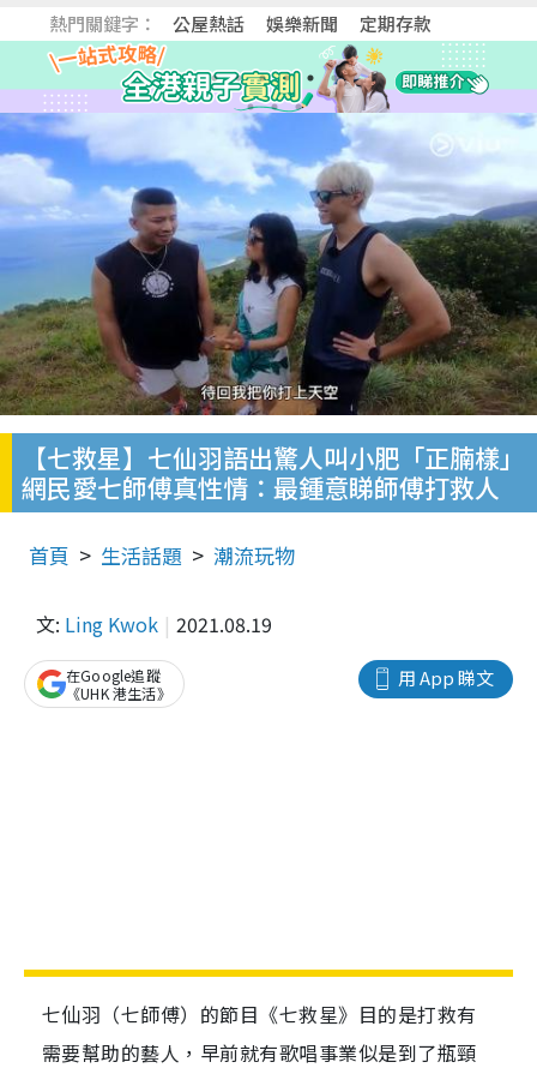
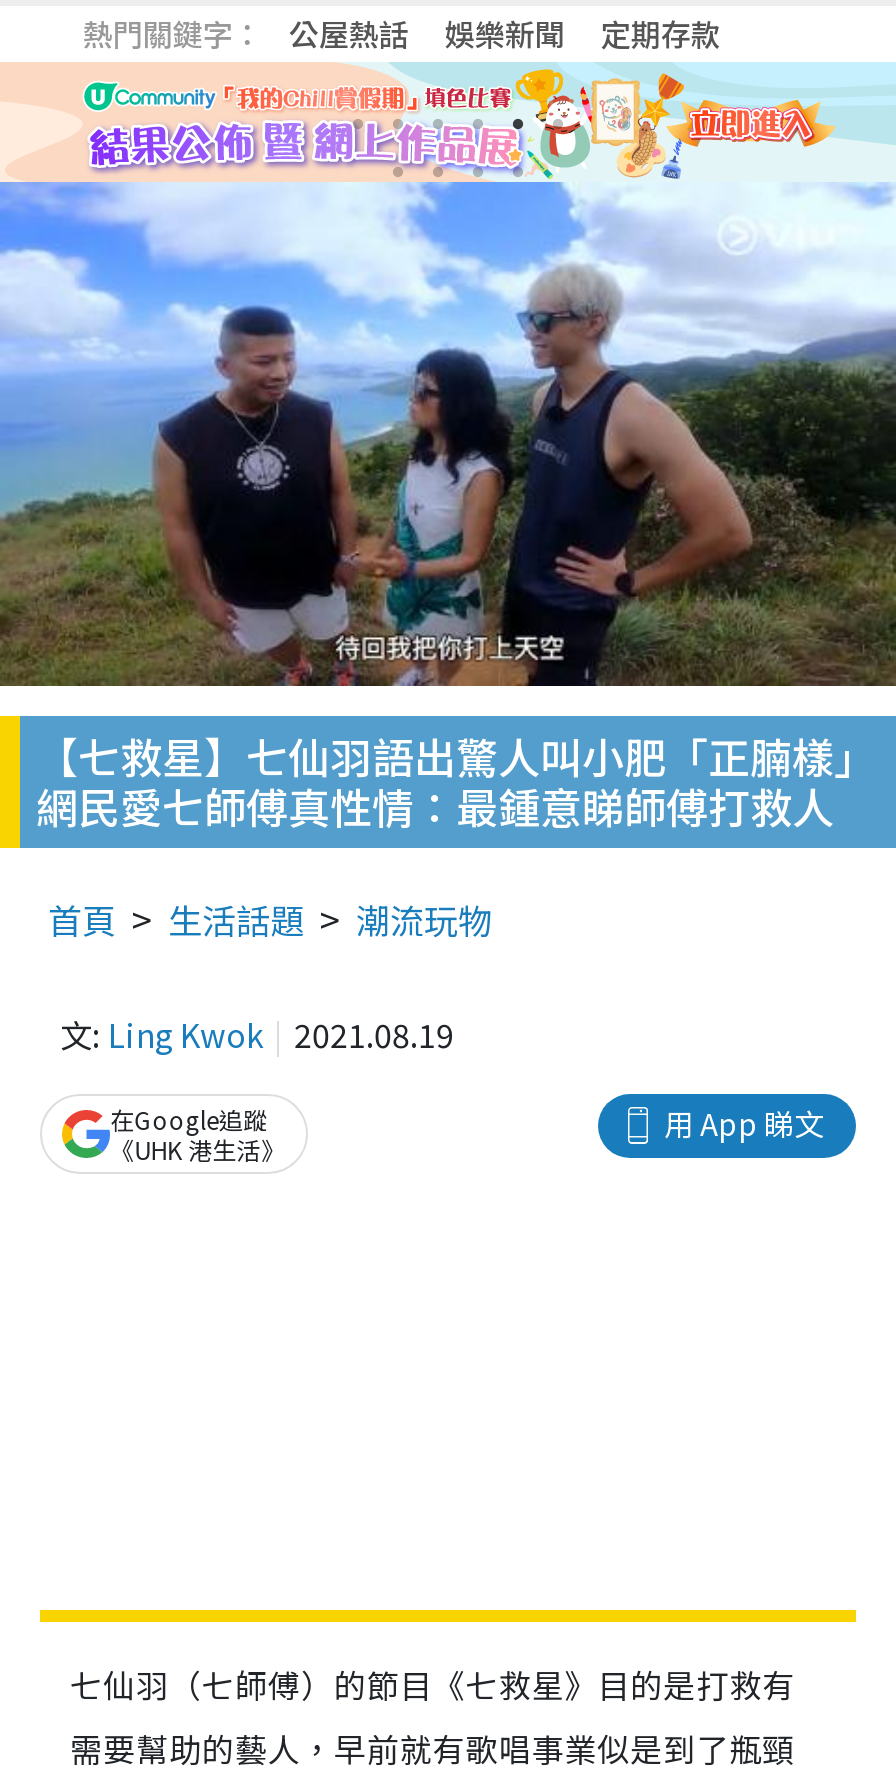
- [image]
+ [image]
